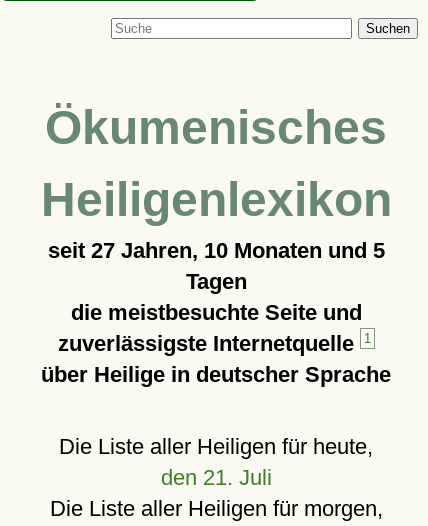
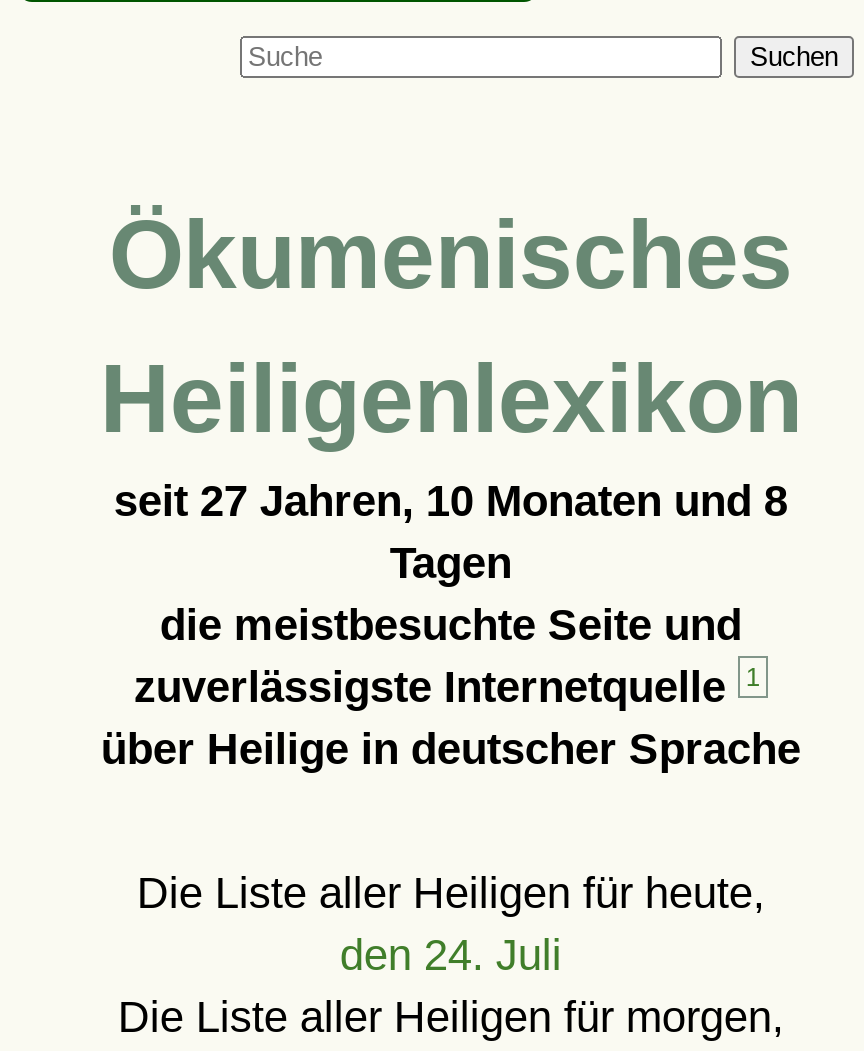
- seit 27 Jahren, 10 Monaten und 5
+ seit 27 Jahren, 10 Monaten und 8

- den 21. Juli
+ den 24. Juli
